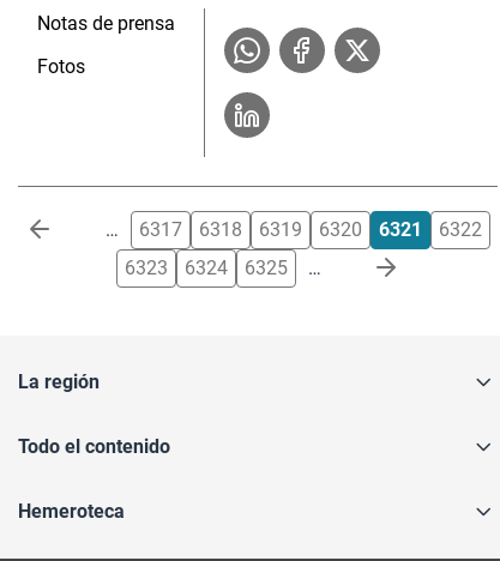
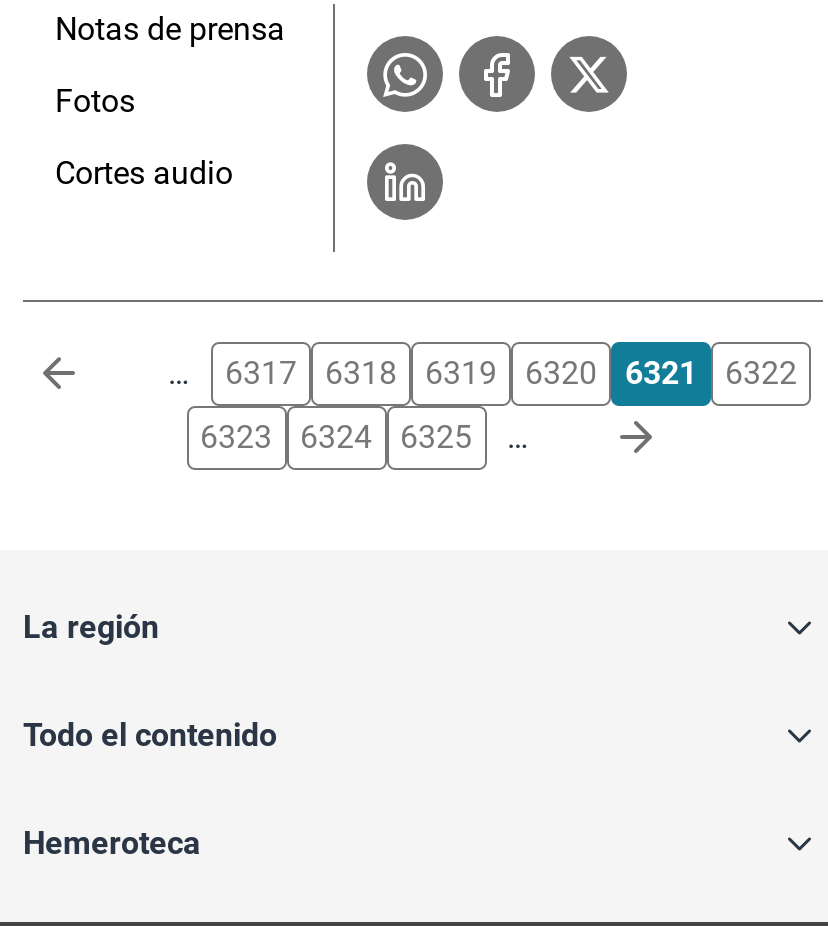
+ Cortes audio
